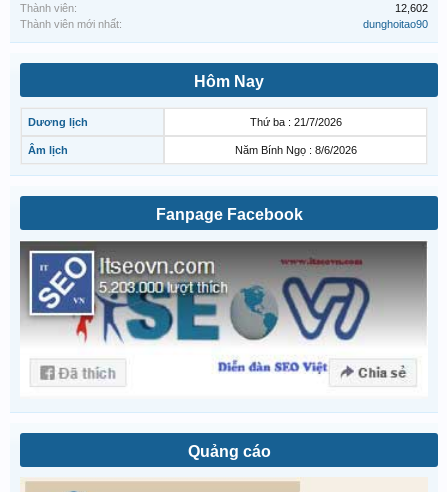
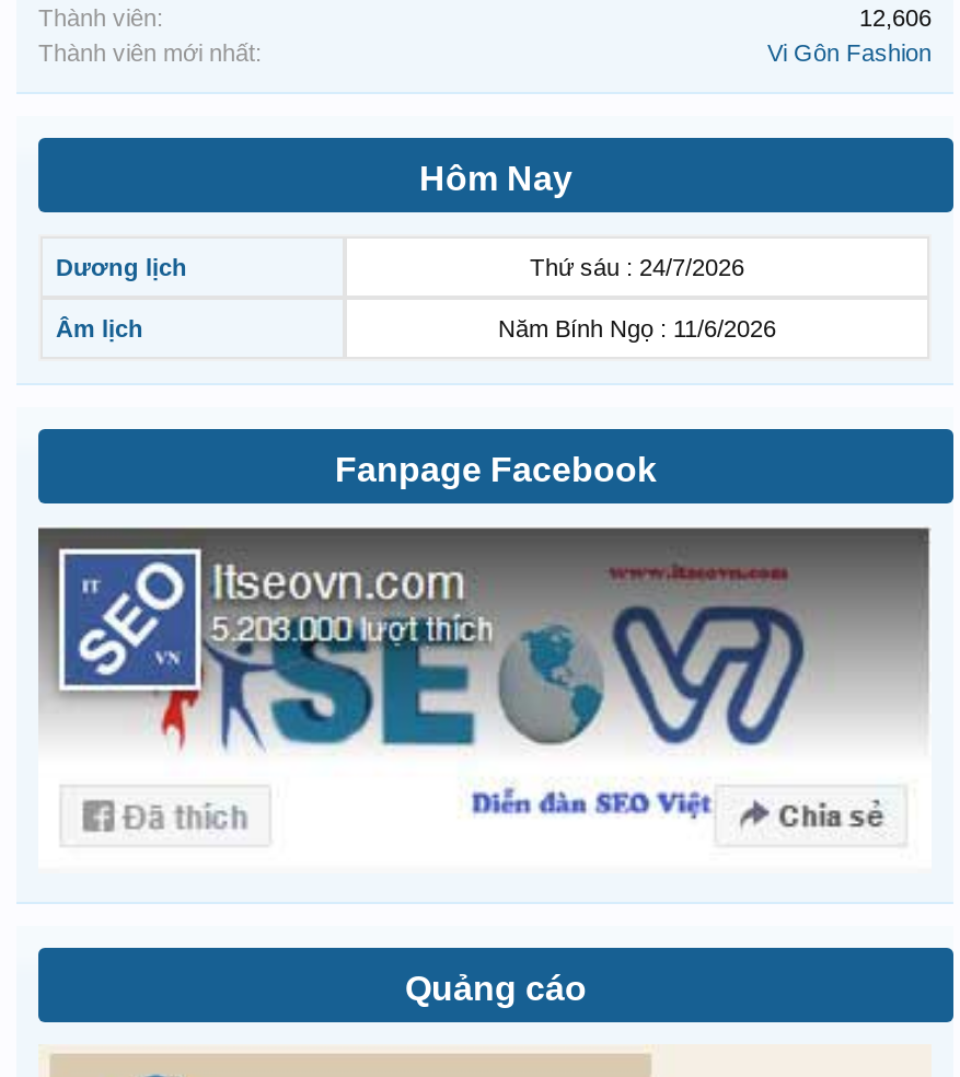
- 12,602
+ 12,606

- dunghoitao90
+ Vi Gôn Fashion

- Thứ ba : 21/7/2026
+ Thứ sáu : 24/7/2026

- Năm Bính Ngọ : 8/6/2026
+ Năm Bính Ngọ : 11/6/2026
